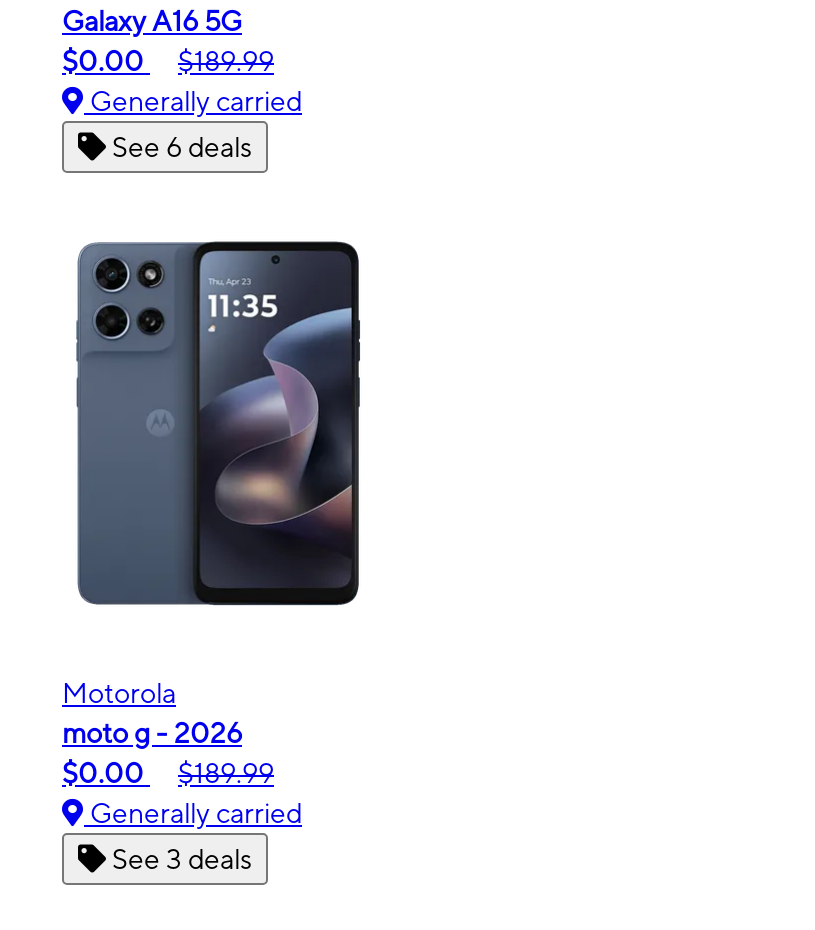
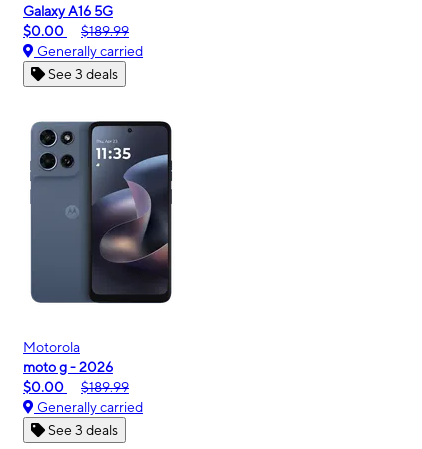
- See 6 deals
+ See 3 deals
